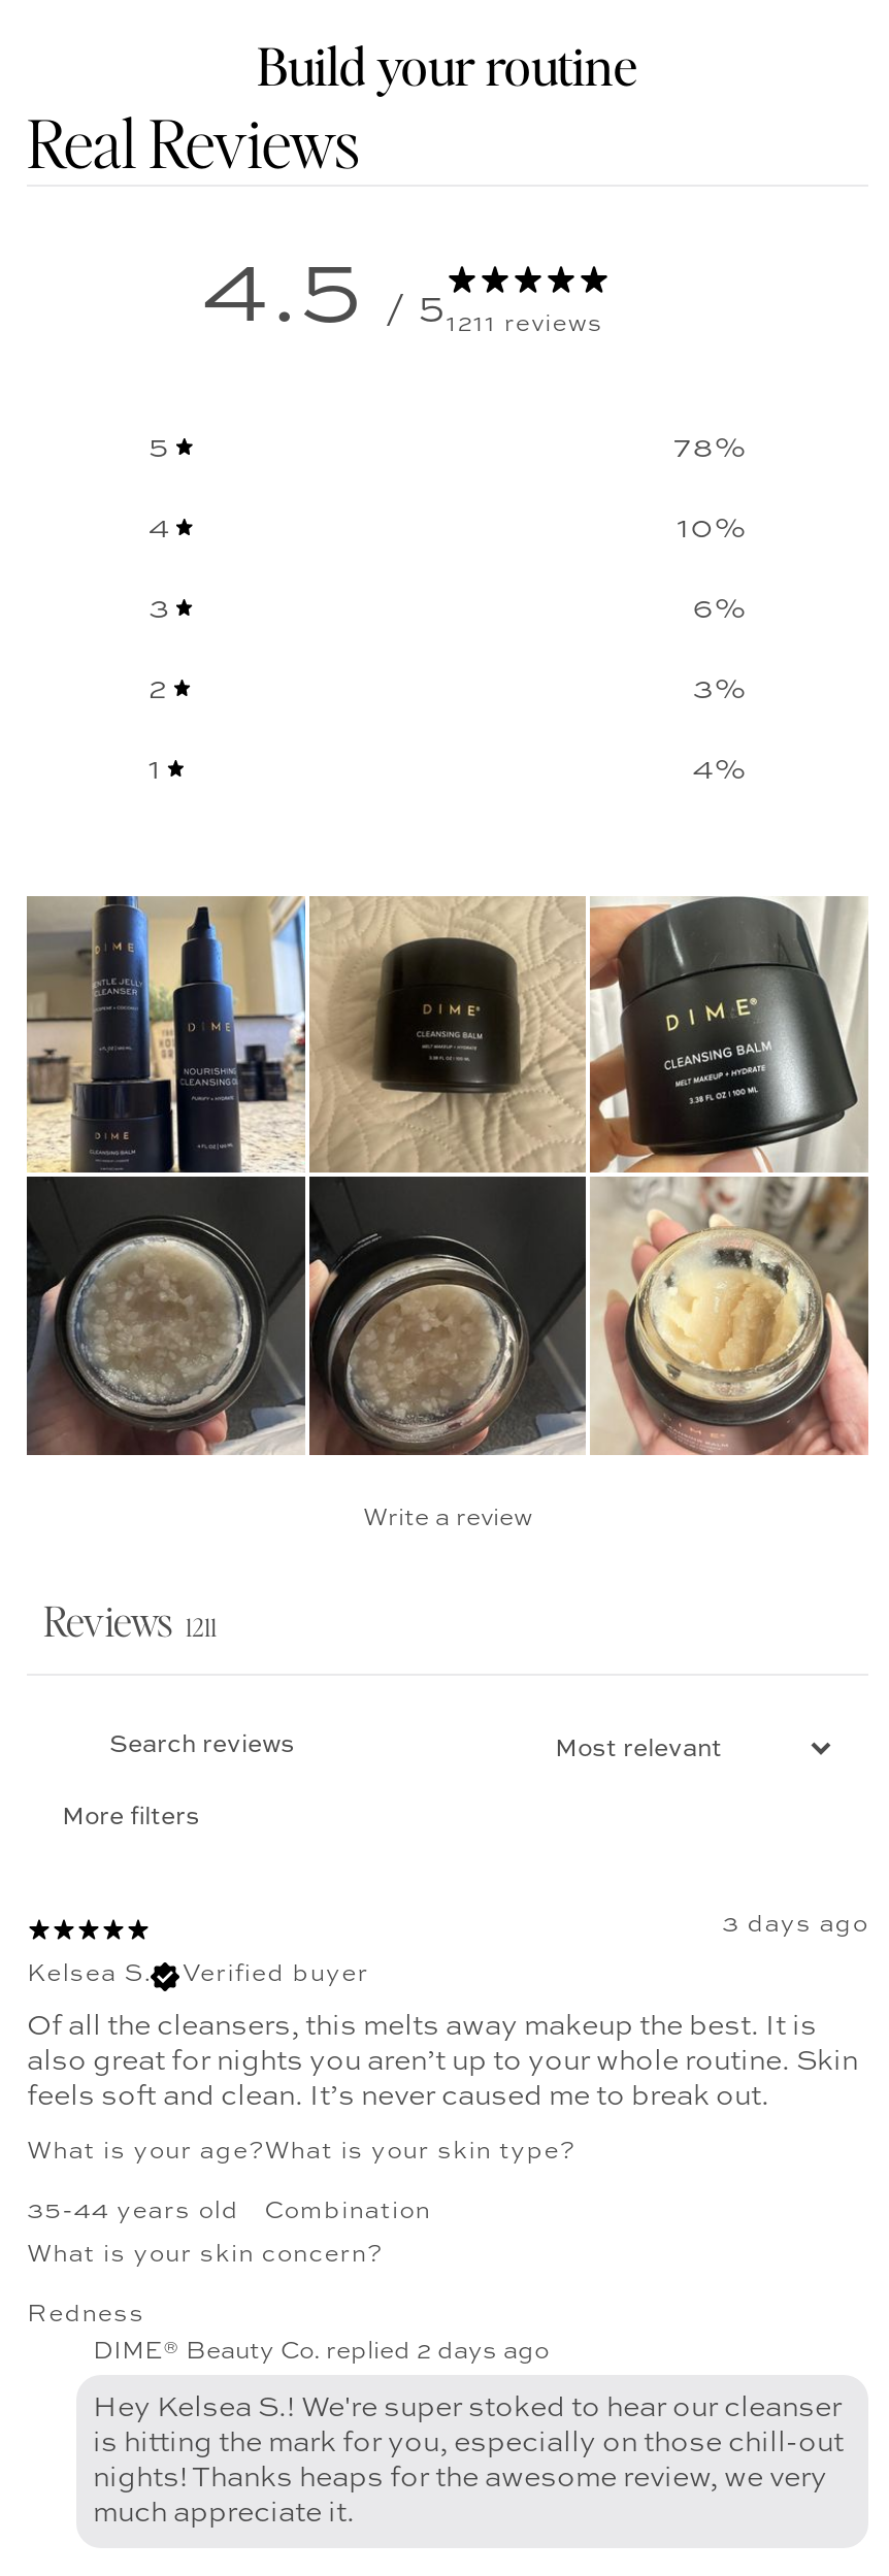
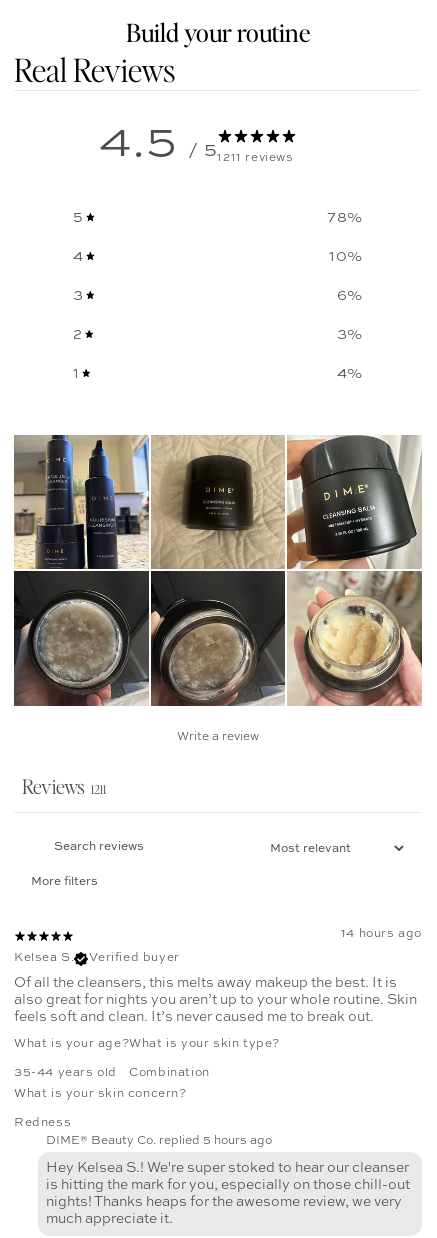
- 3 days ago
+ 14 hours ago

- DIME® Beauty Co. replied 2 days ago
+ DIME® Beauty Co. replied 5 hours ago
